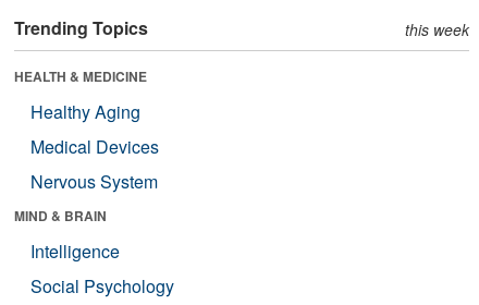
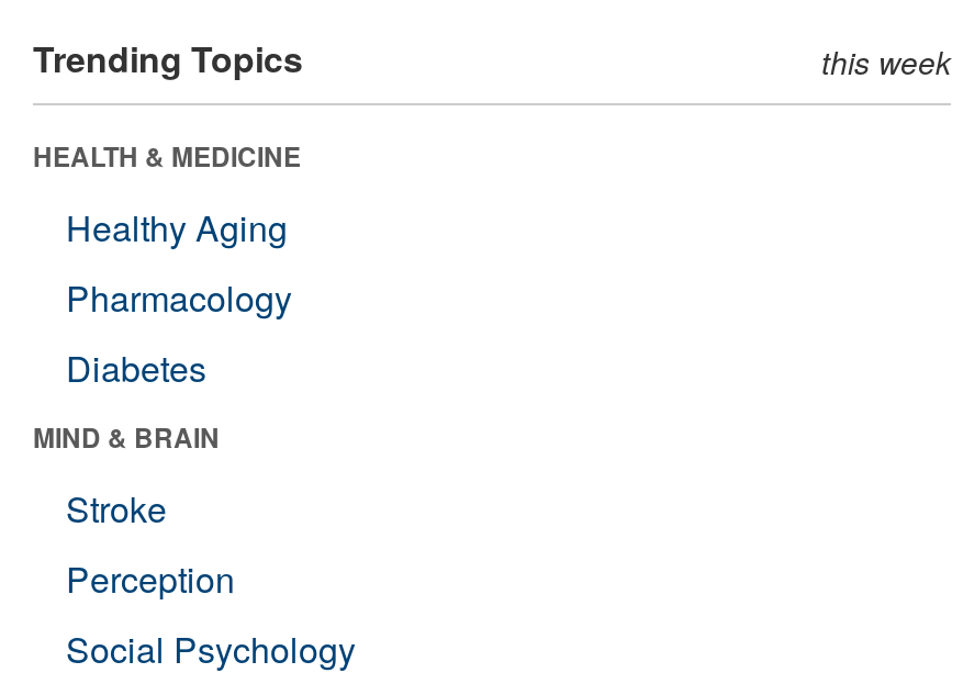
- Medical Devices
- Nervous System
+ Pharmacology
+ Diabetes

- Intelligence
+ Stroke
+ Perception
